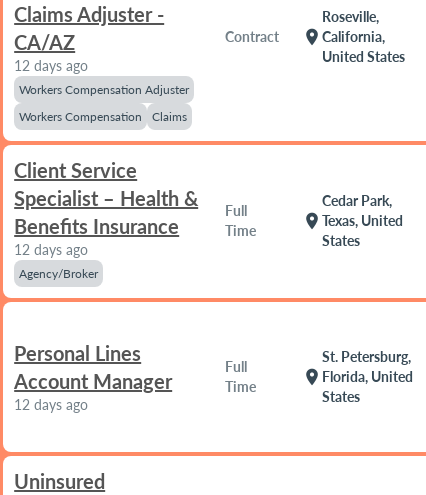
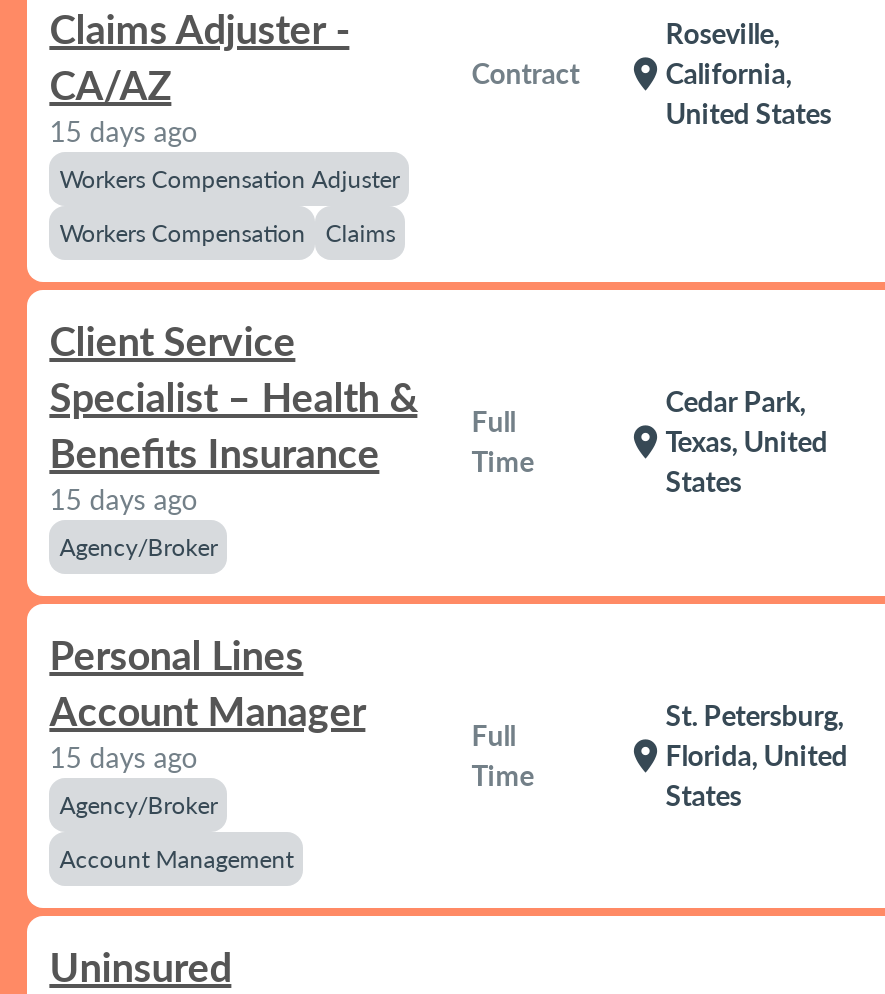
- 12 days ago
+ 15 days ago

- 12 days ago
+ 15 days ago

moved up: Personal Lines | Account Manager

- 12 days ago
+ 15 days ago
+ Agency/Broker
+ Account Management
